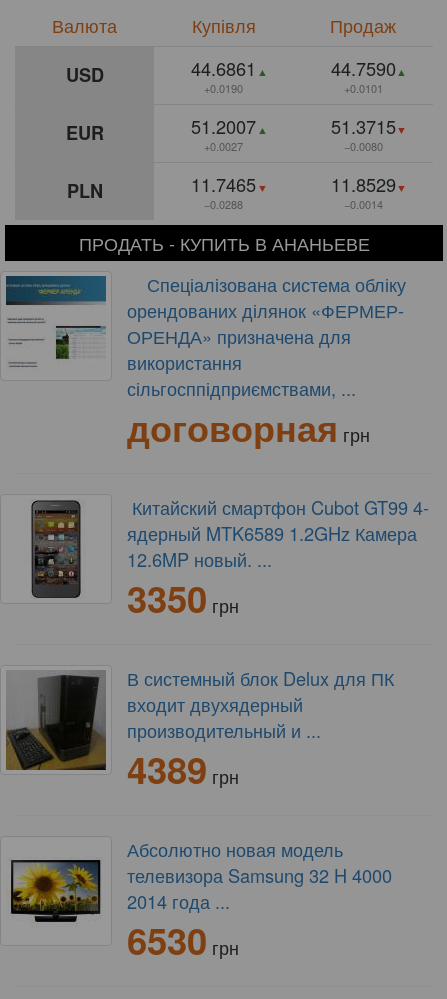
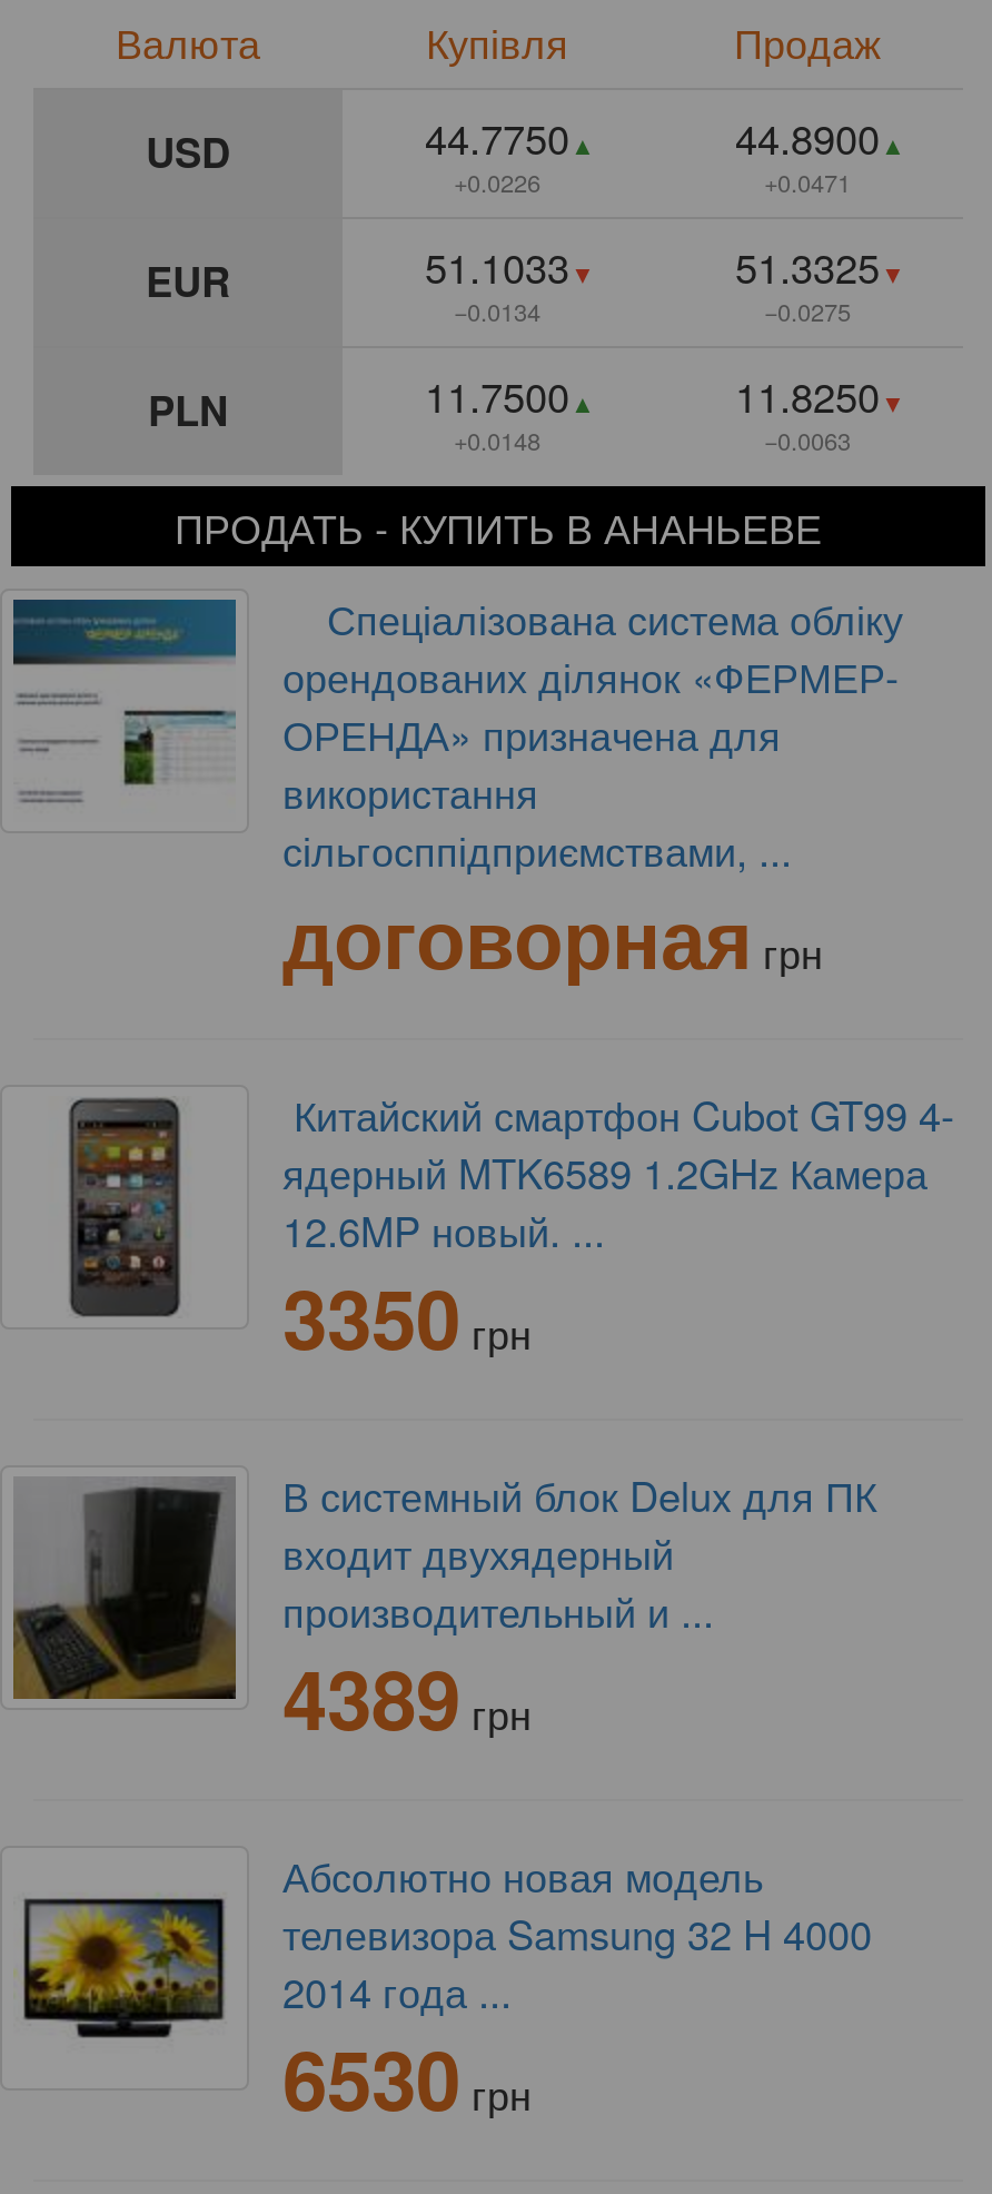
- 44.6861
+ 44.7750

- 44.7590
+ 44.8900

- 0.0190
+ 0.0226

- 0.0101
+ 0.0471

- 51.2007
+ 51.1033

- 51.3715
+ 51.3325

- 0.0027
+ 0.0134

- 0.0080
+ 0.0275

- 11.7465
+ 11.7500

- 11.8529
+ 11.8250

- 0.0288
+ 0.0148

- 0.0014
+ 0.0063
